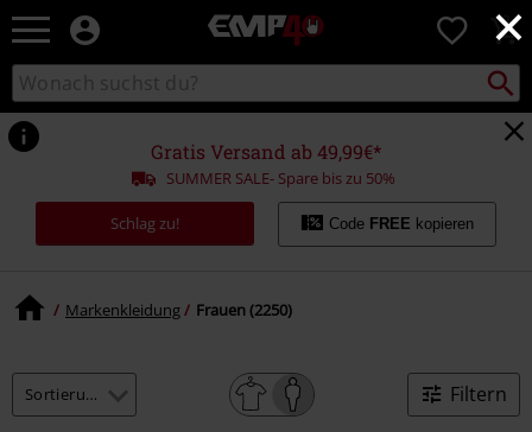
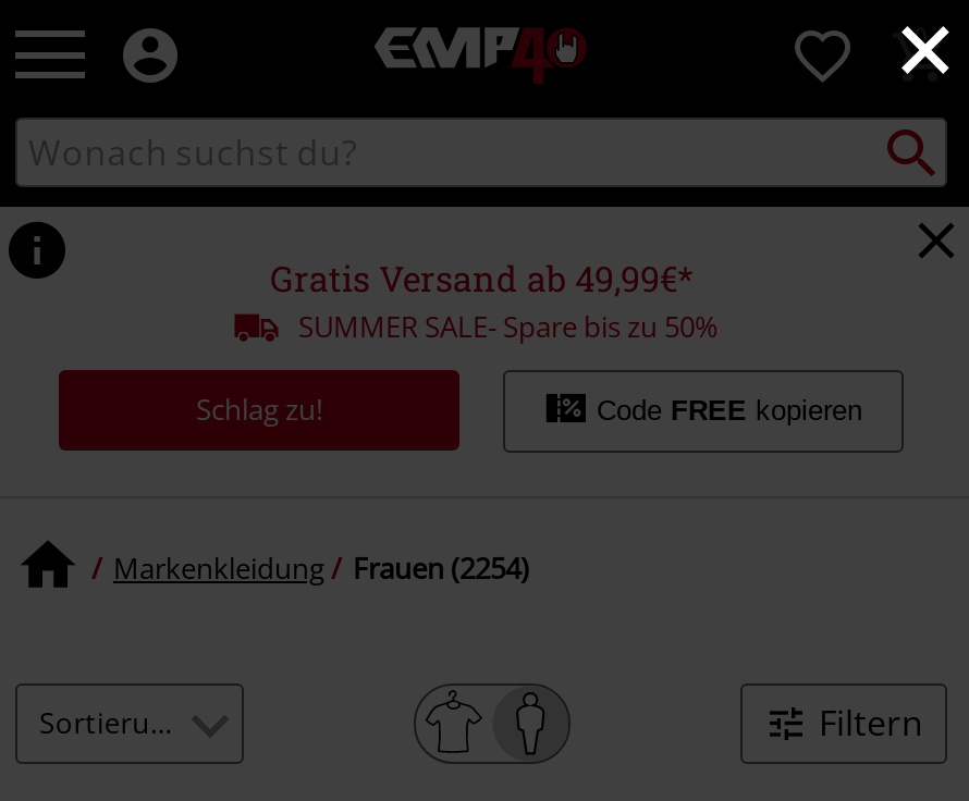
- Markenkleidung Frauen (2250)
+ Markenkleidung Frauen (2254)
